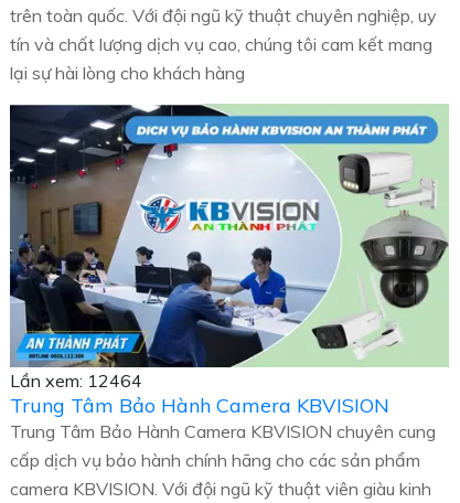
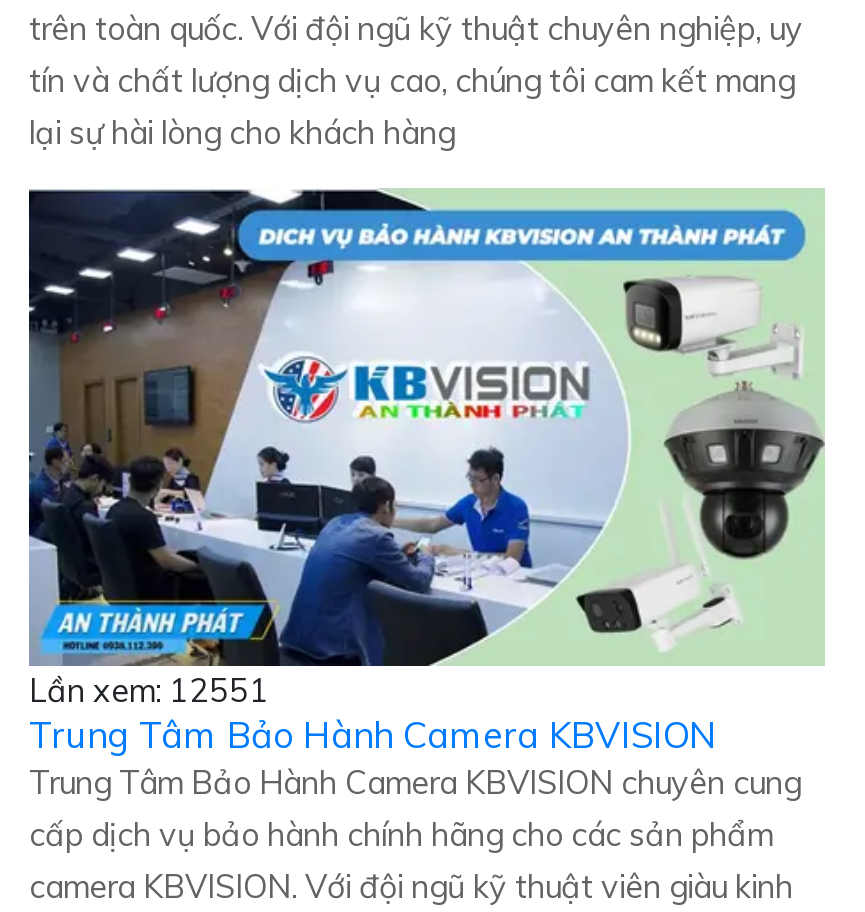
- Lần xem: 12464
+ Lần xem: 12551
